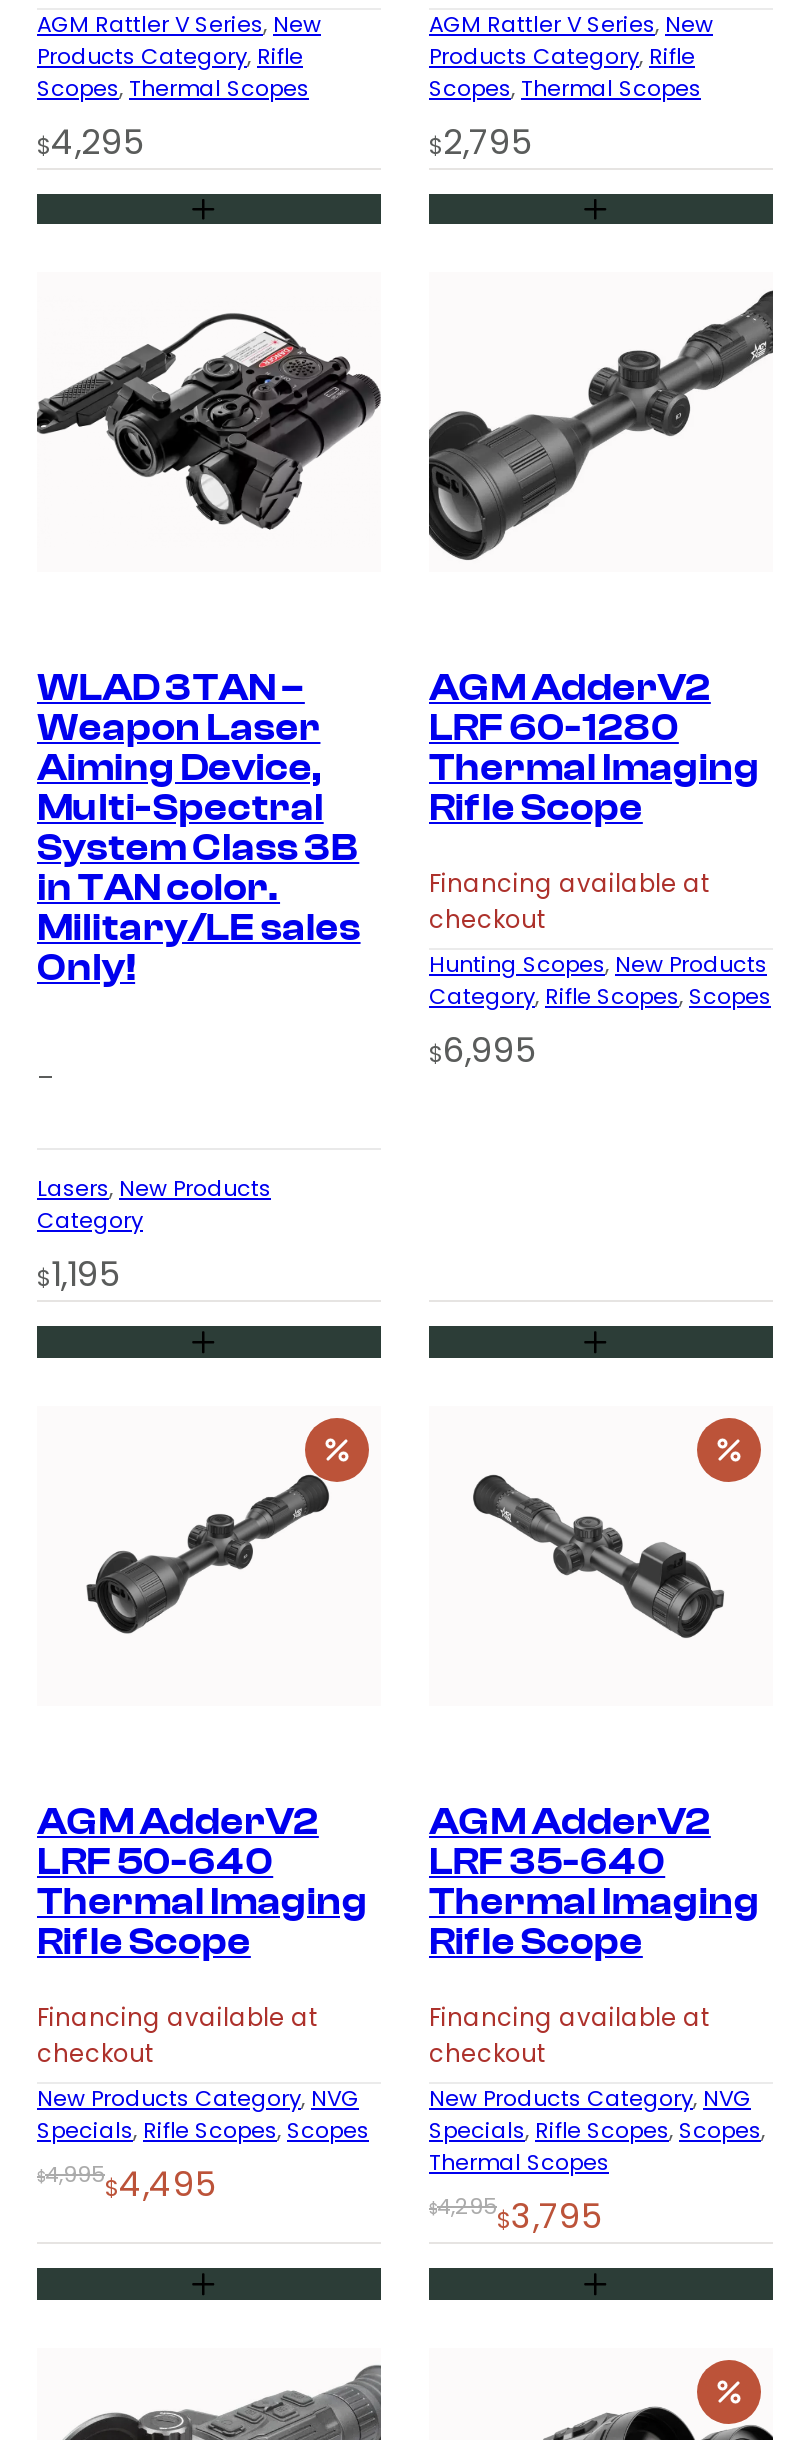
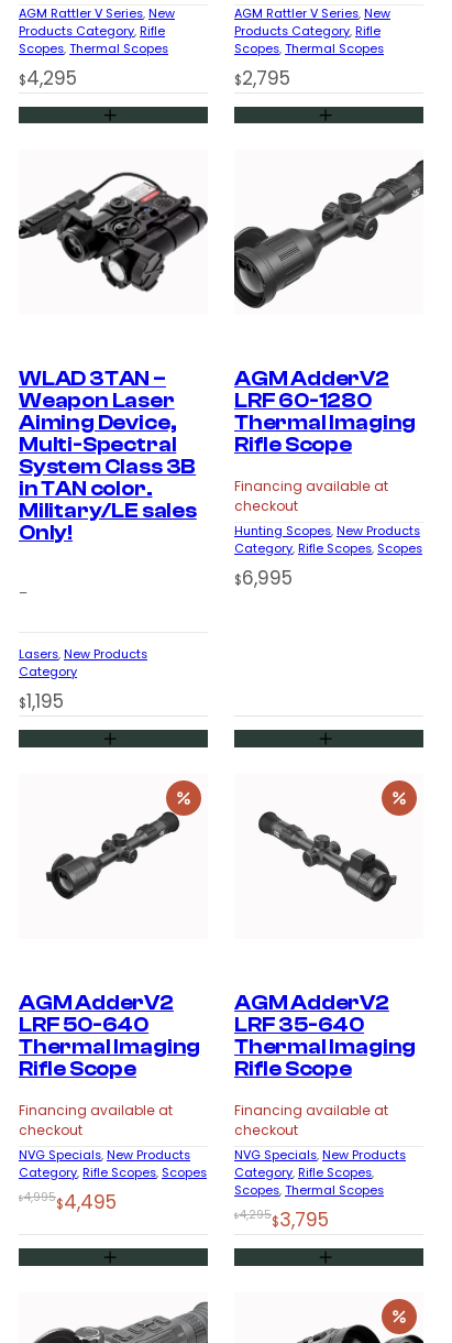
- New Products Category, NVG
- Specials, Rifle Scopes, Scopes
+ NVG Specials, New Products
+ Category, Rifle Scopes, Scopes

- New Products Category, NVG
- Specials, Rifle Scopes, Scopes ,
- Thermal Scopes
+ NVG Specials, New Products
+ Category, Rifle Scopes ,
+ Scopes, Thermal Scopes
